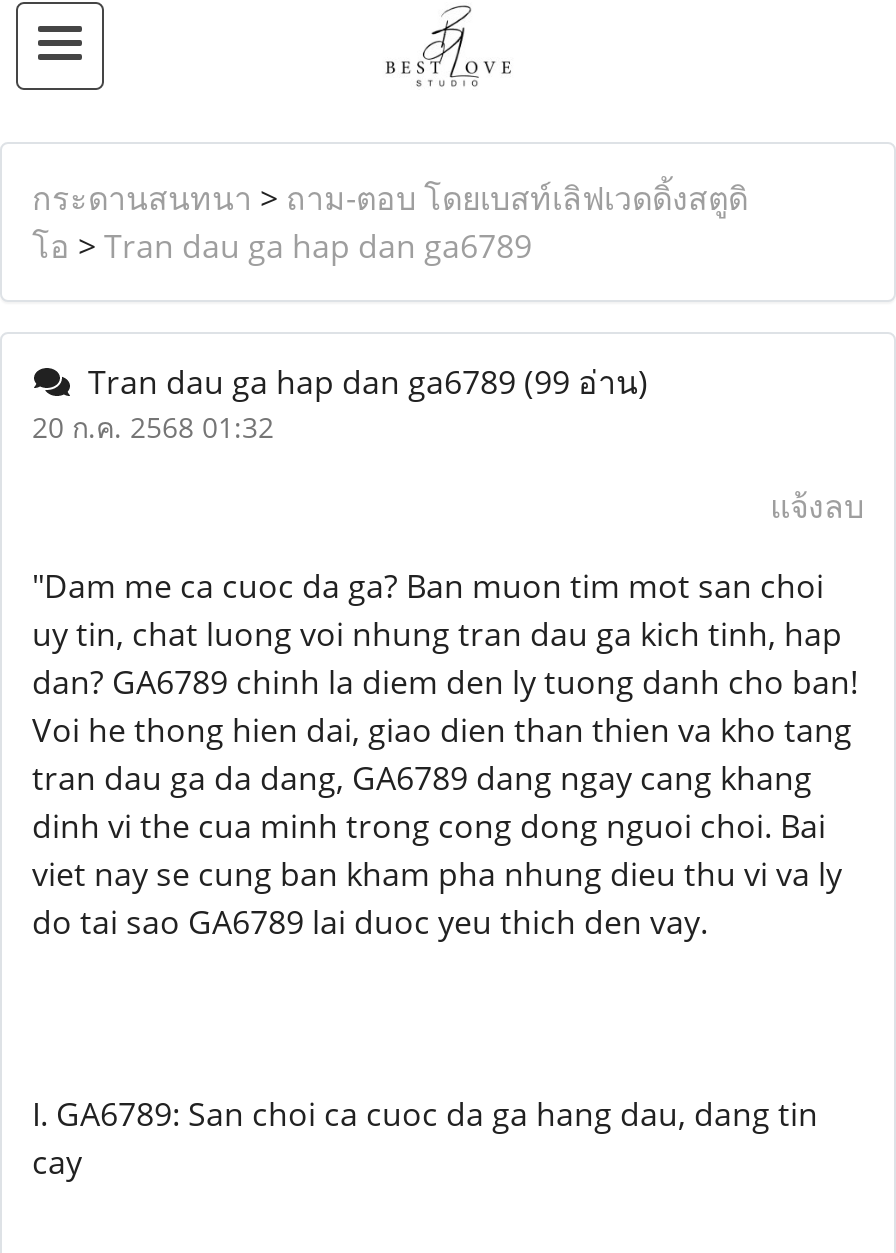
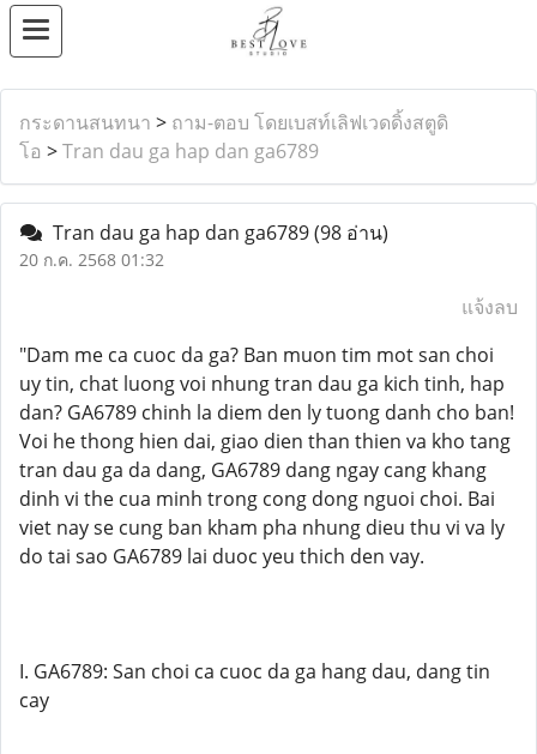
- Tran dau ga hap dan ga6789 (99 อ่าน)
+ Tran dau ga hap dan ga6789 (98 อ่าน)
